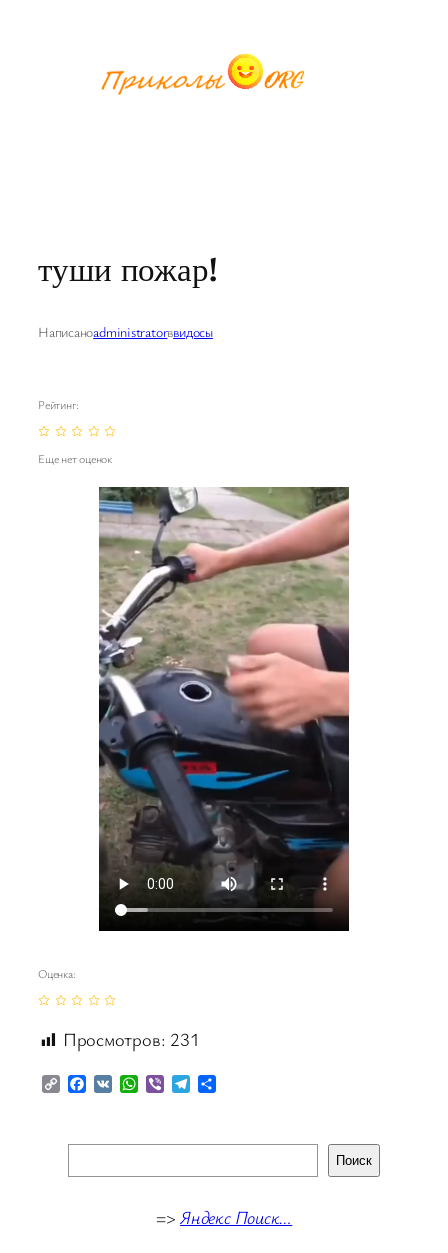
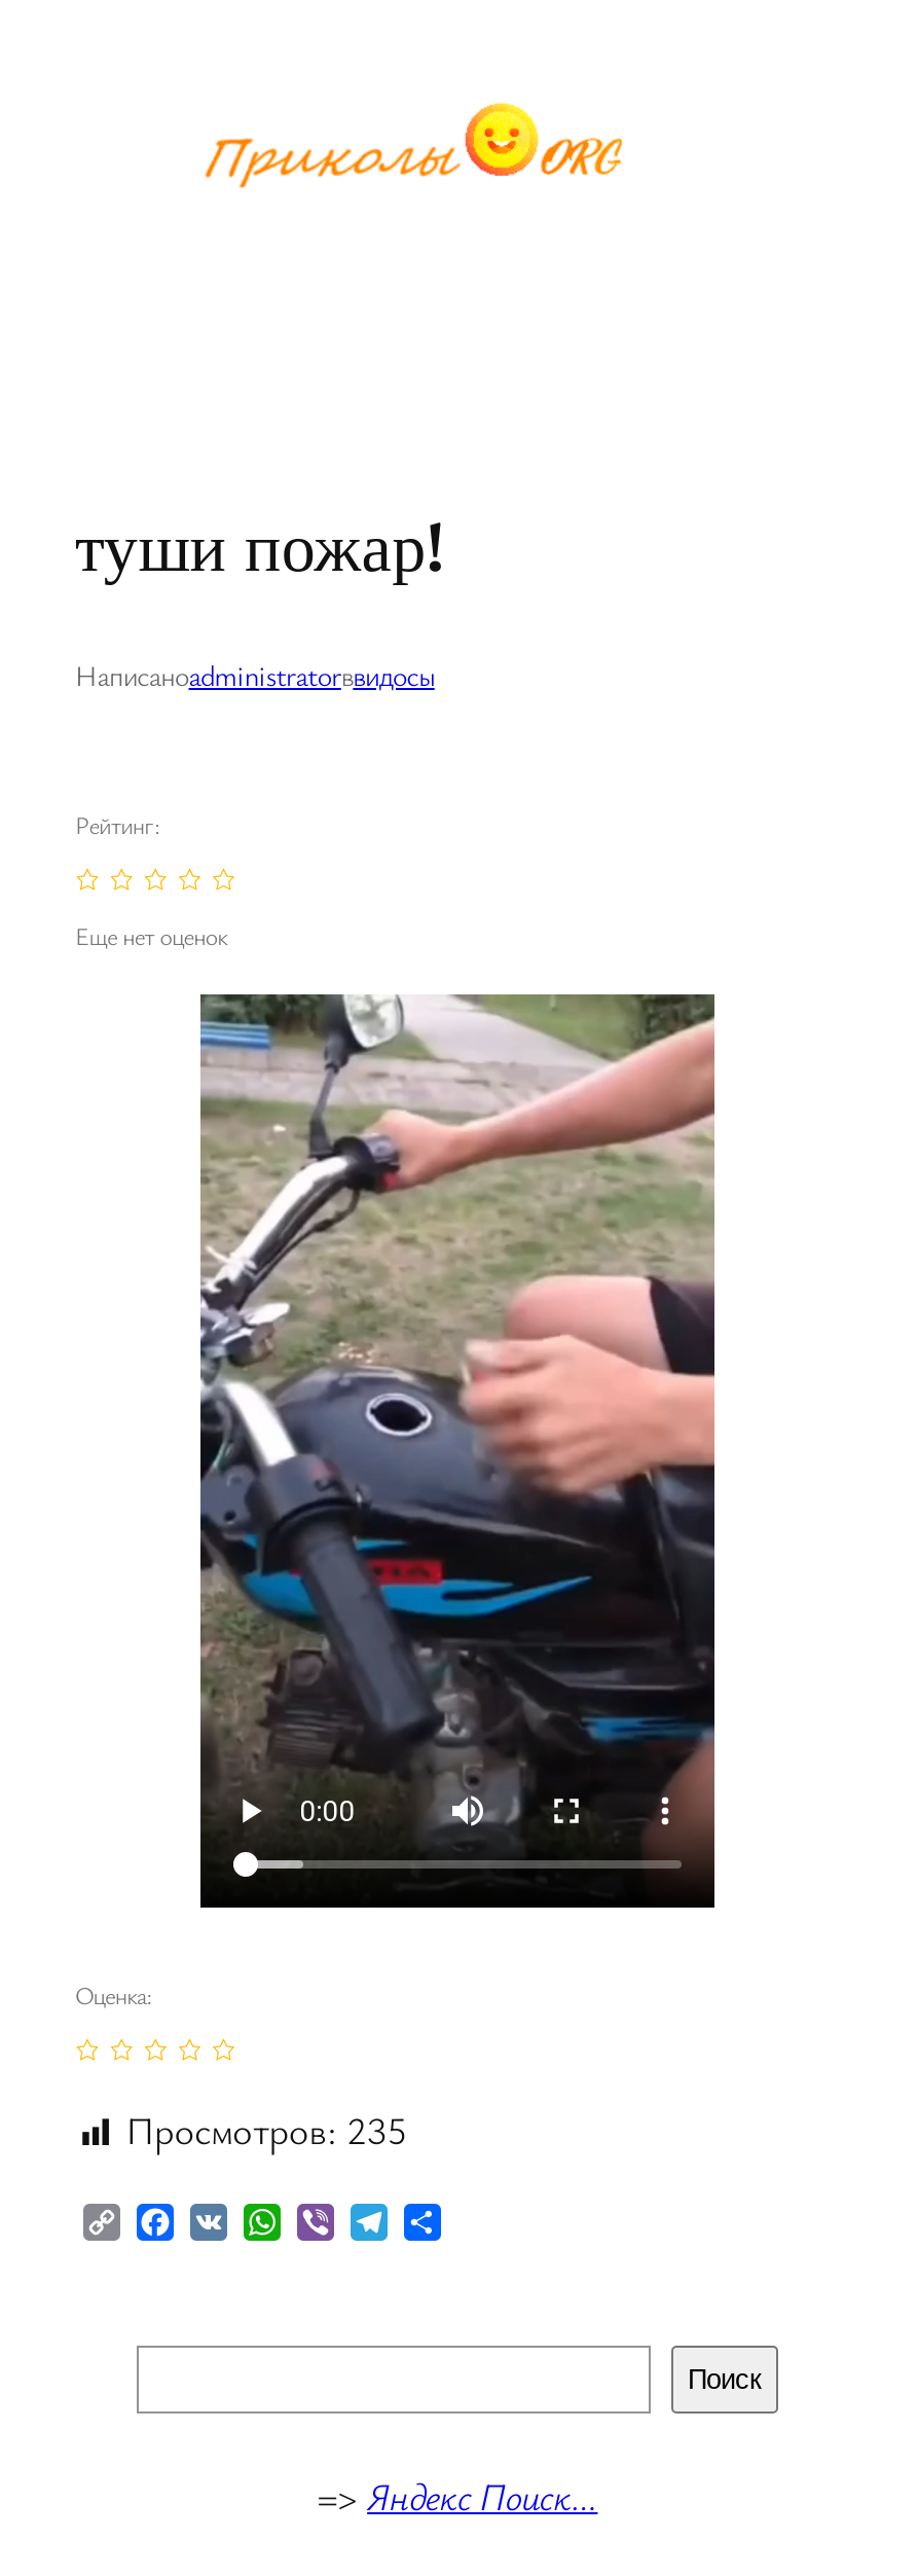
- Просмотров: 231
+ Просмотров: 235
